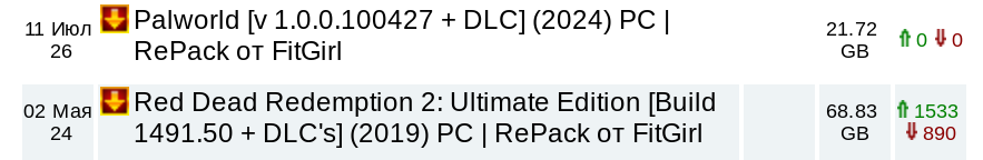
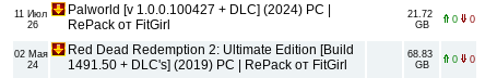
- 1533
+ 0

- 890
+ 0
